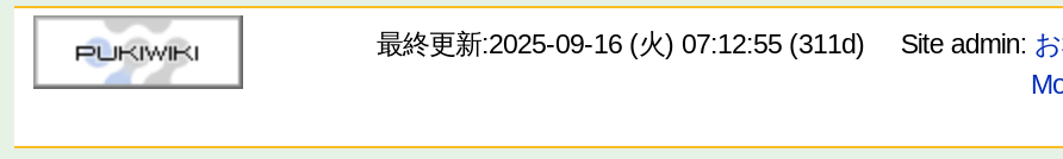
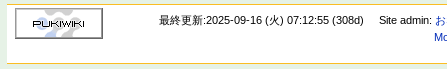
- 最終更新:2025-09-16 (火) 07:12:55 (311d)
+ 最終更新:2025-09-16 (火) 07:12:55 (308d)
